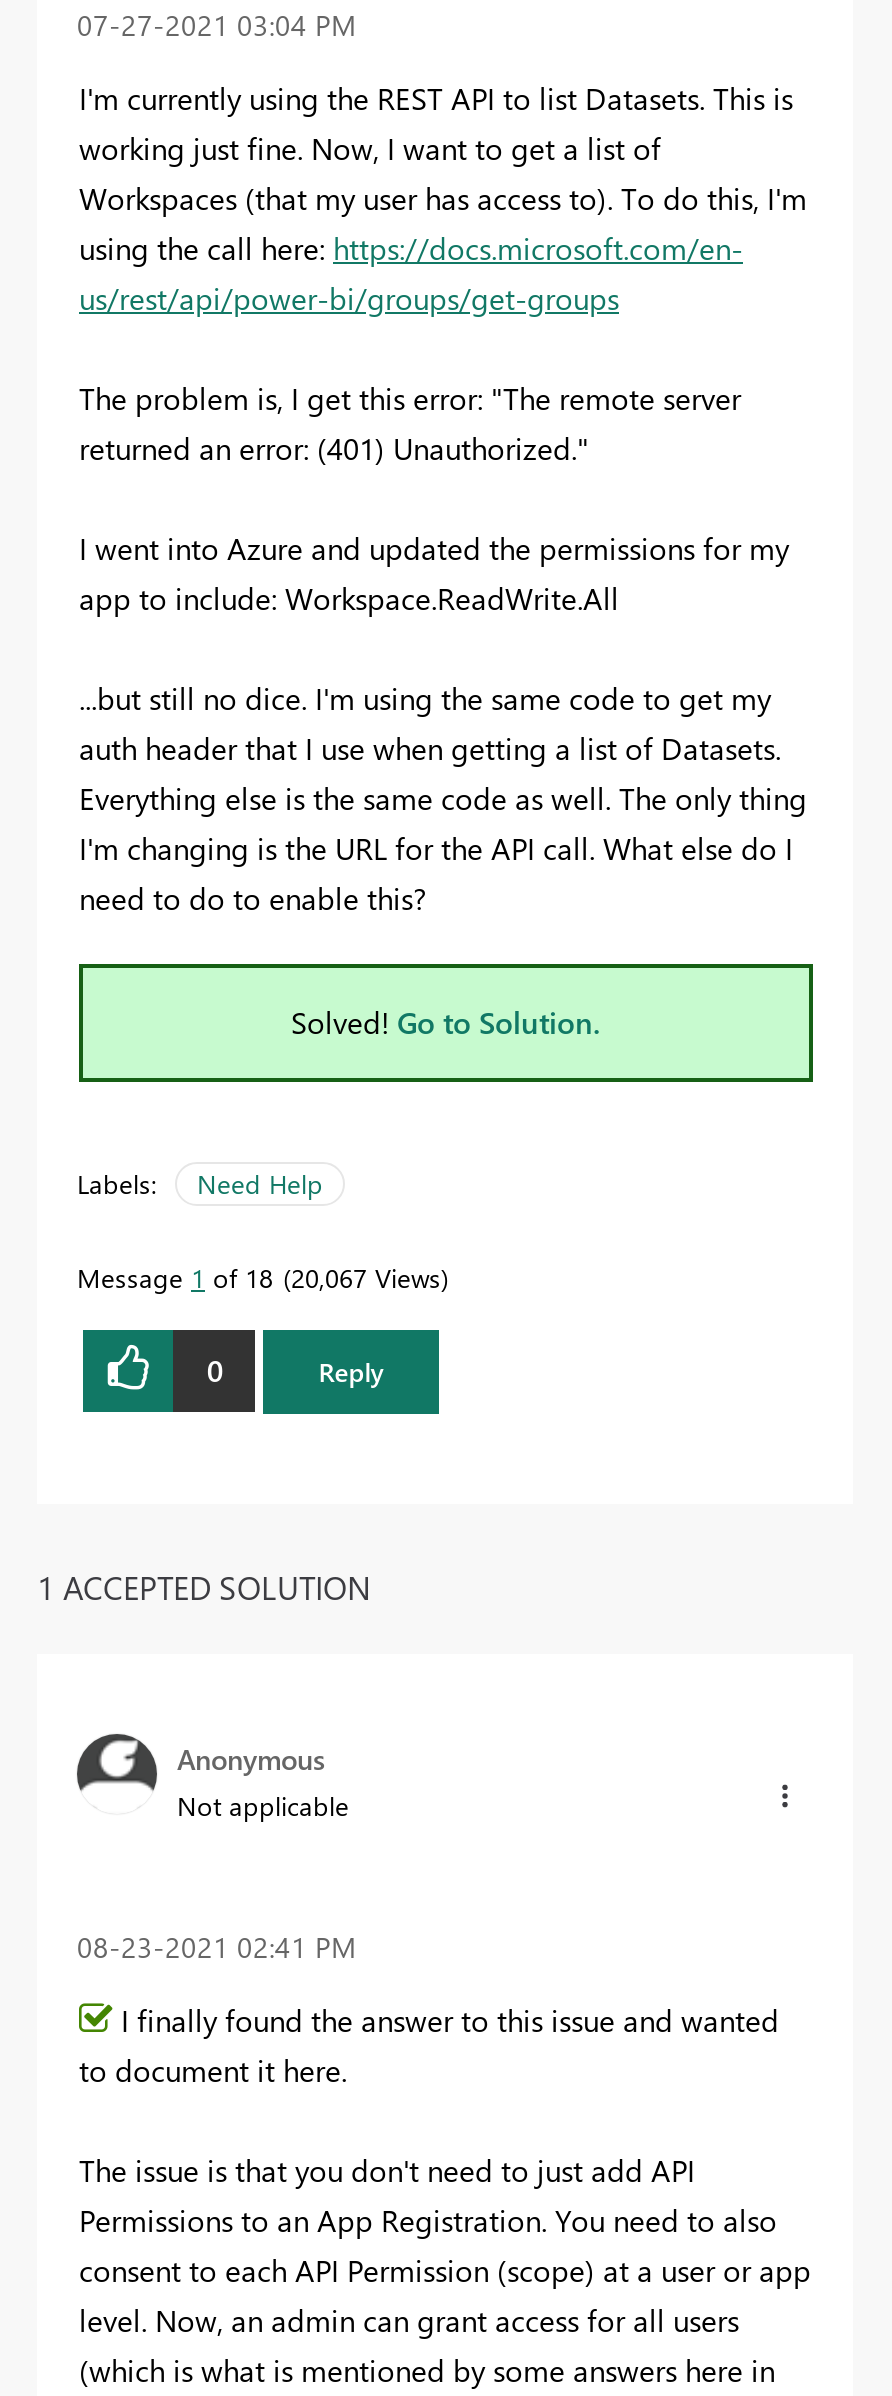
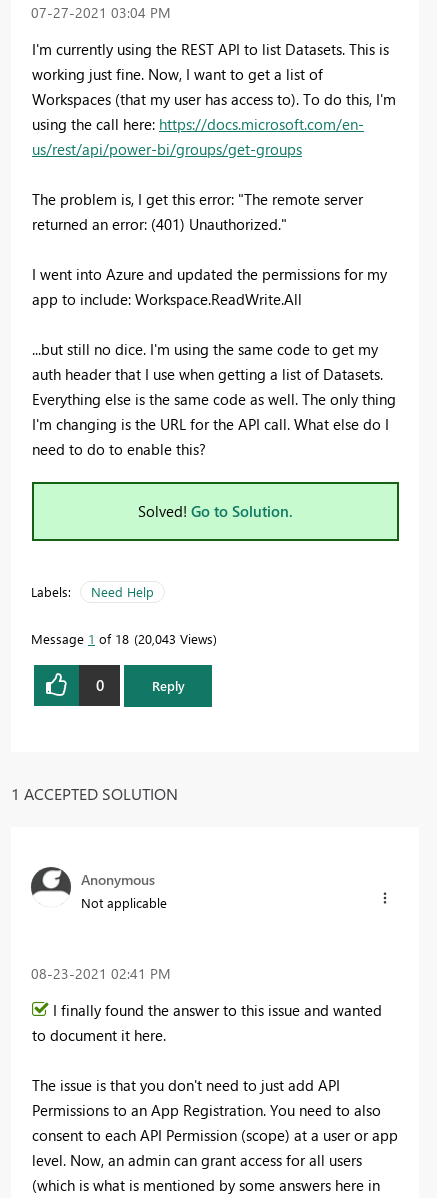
- Message 1 of 18 20,067 Views
+ Message 1 of 18 20,043 Views
